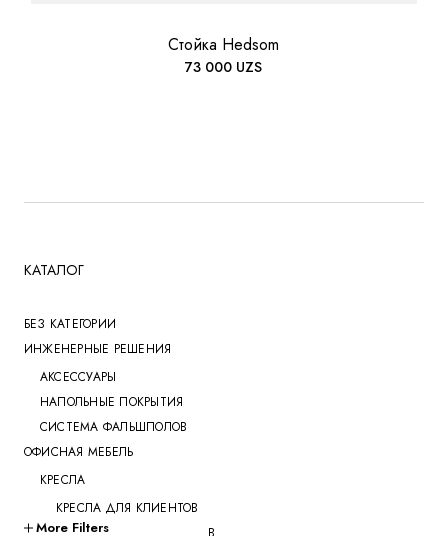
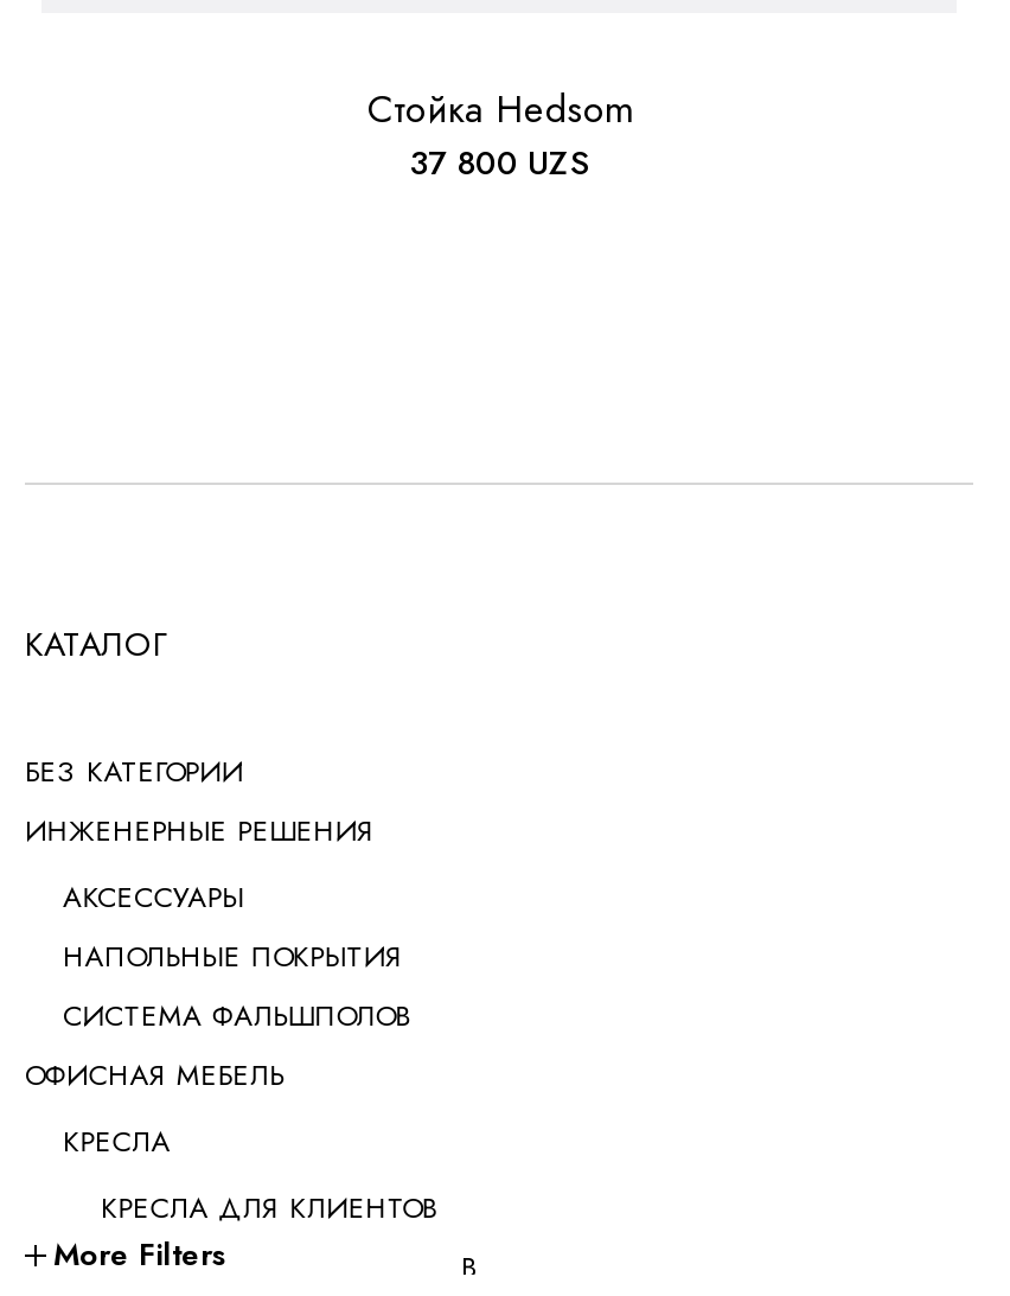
- 73 000 UZS
+ 37 800 UZS
